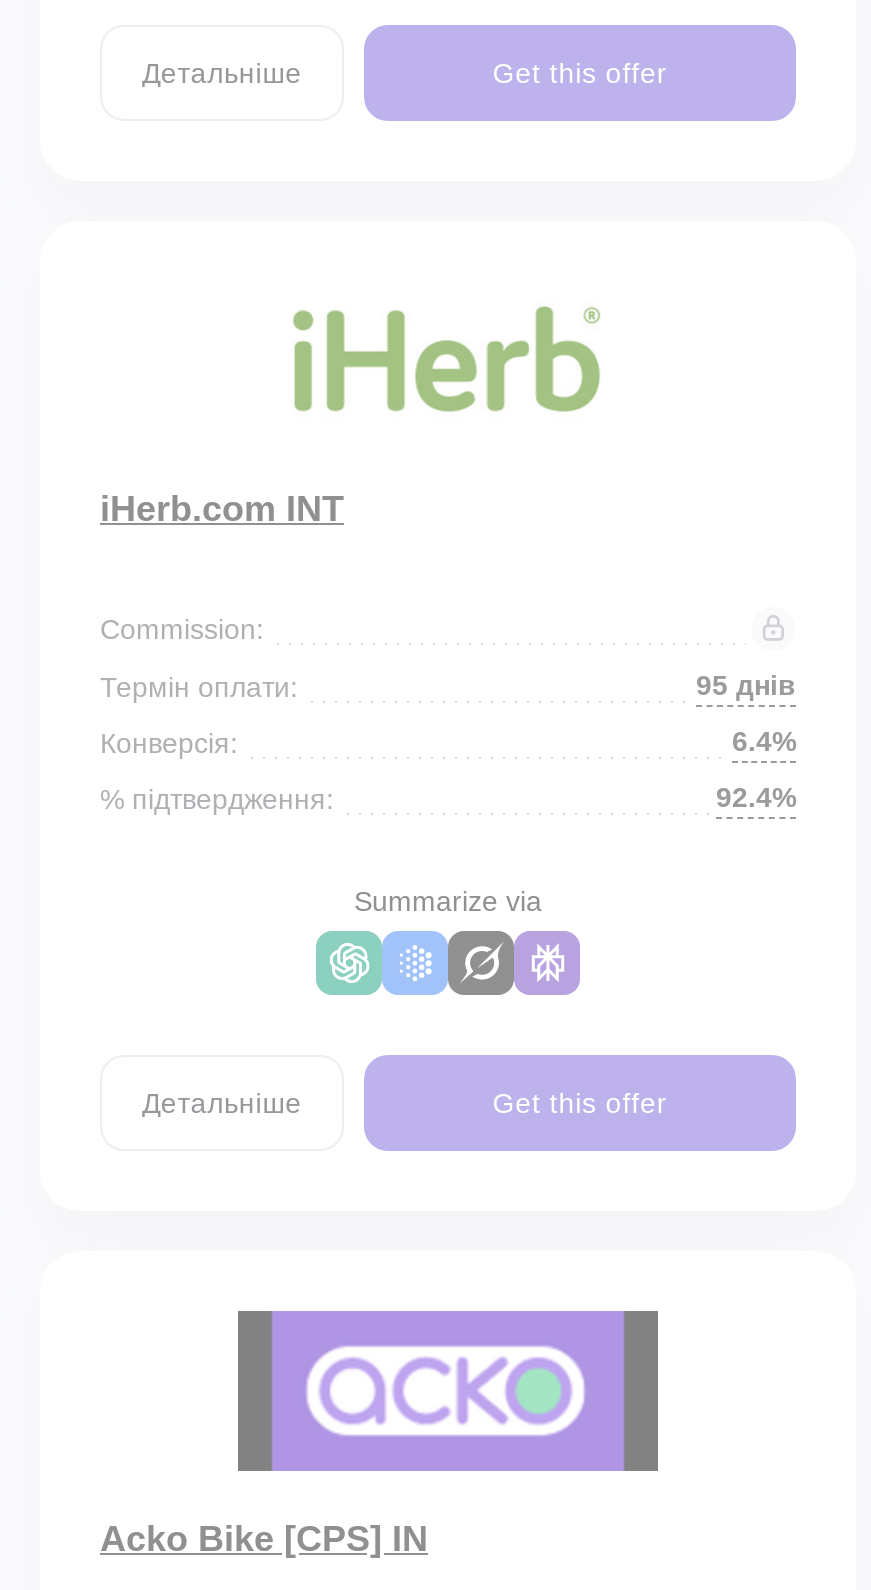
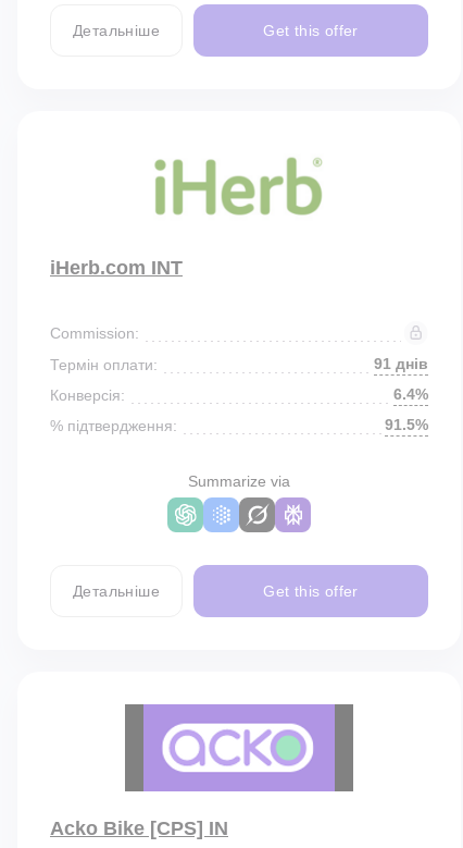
- 95 днів
+ 91 днів

- 92.4%
+ 91.5%
